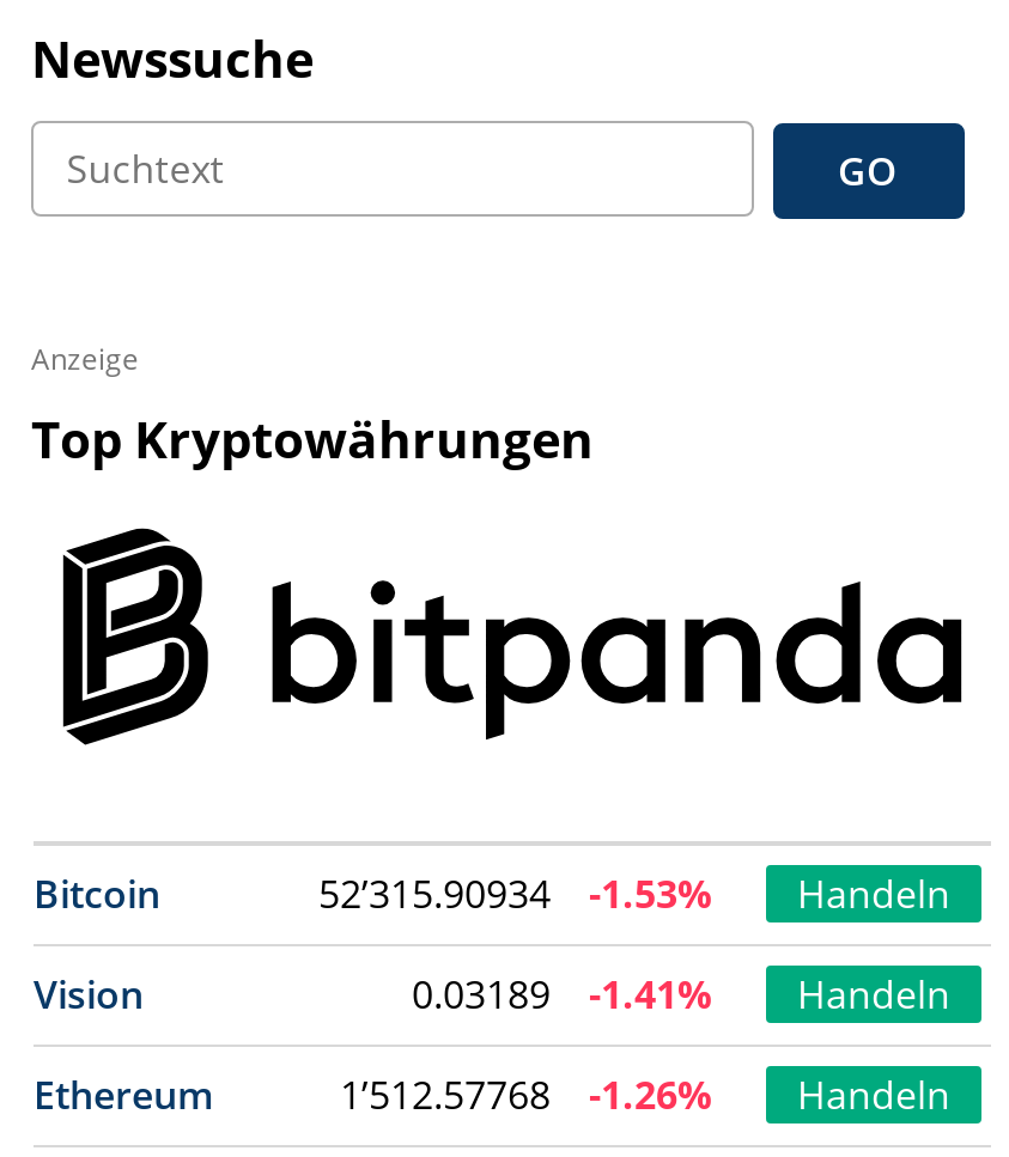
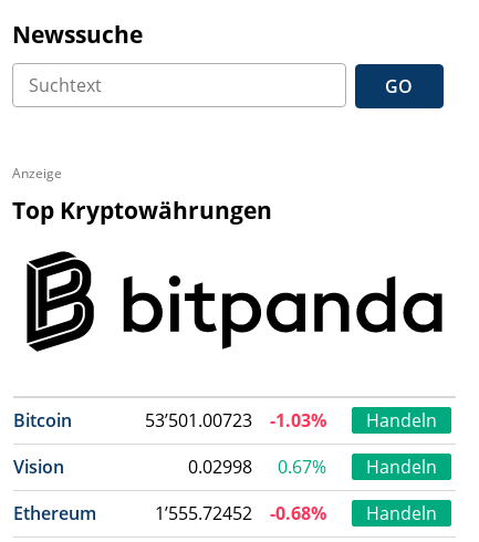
- 52’315.90934
+ 53’501.00723

- -1.53%
+ -1.03%

- 0.03189
+ 0.02998

- -1.41%
+ 0.67%

- 1’512.57768
+ 1’555.72452

- -1.26%
+ -0.68%
